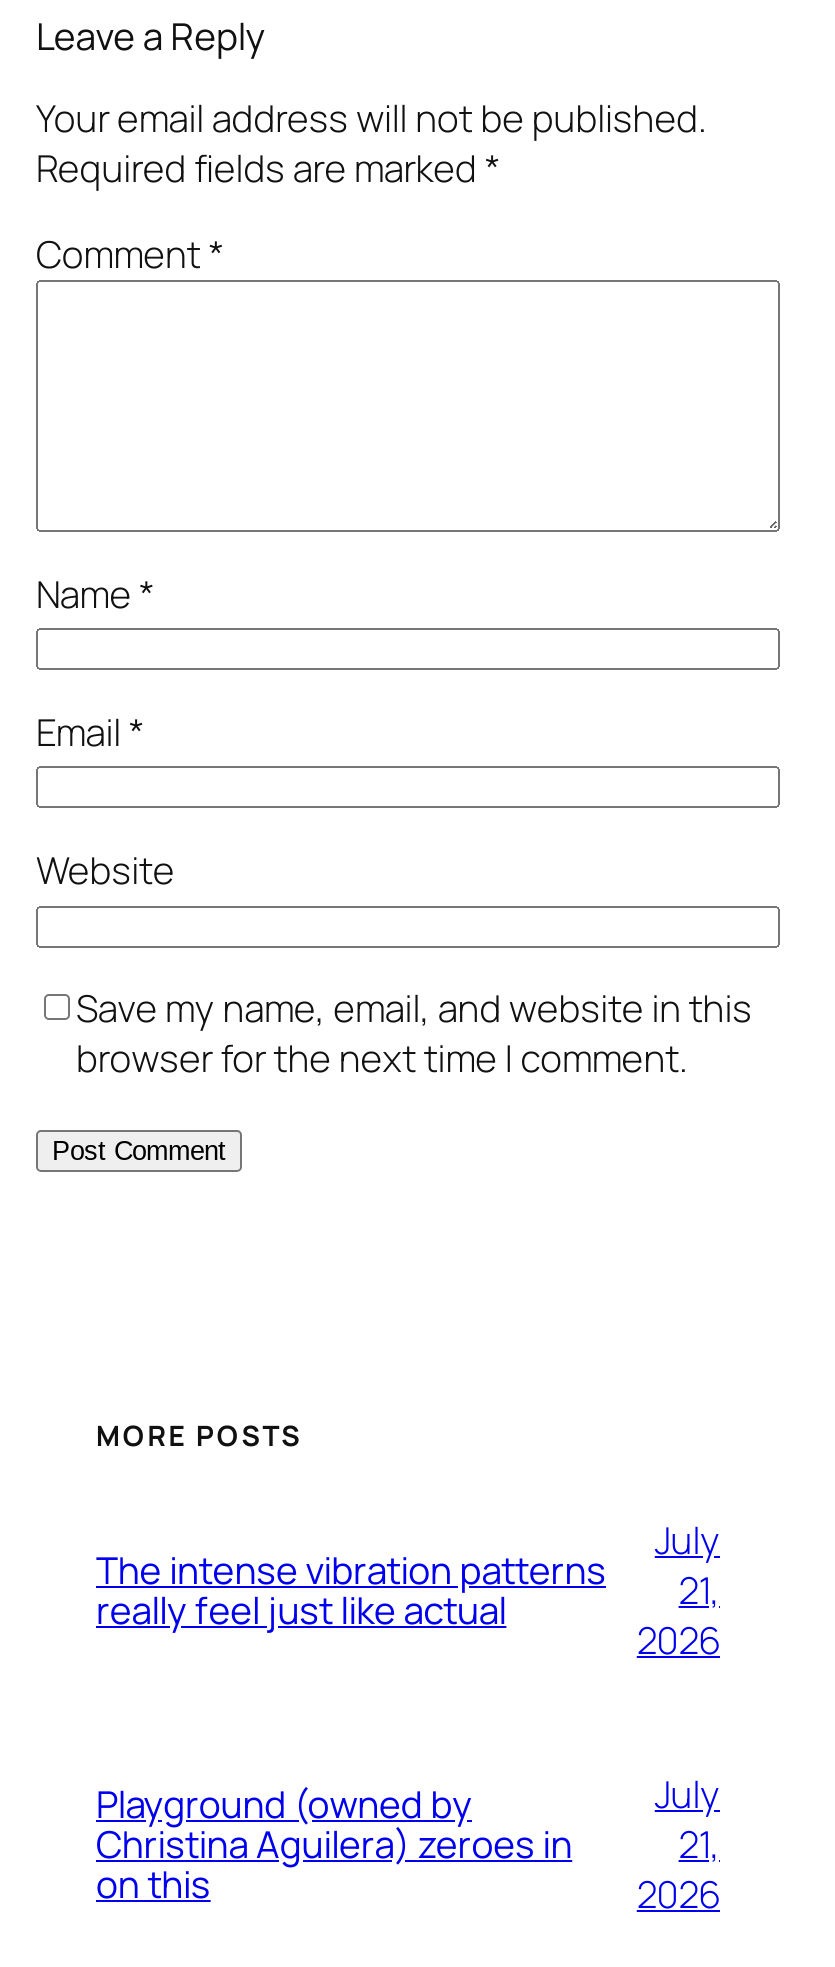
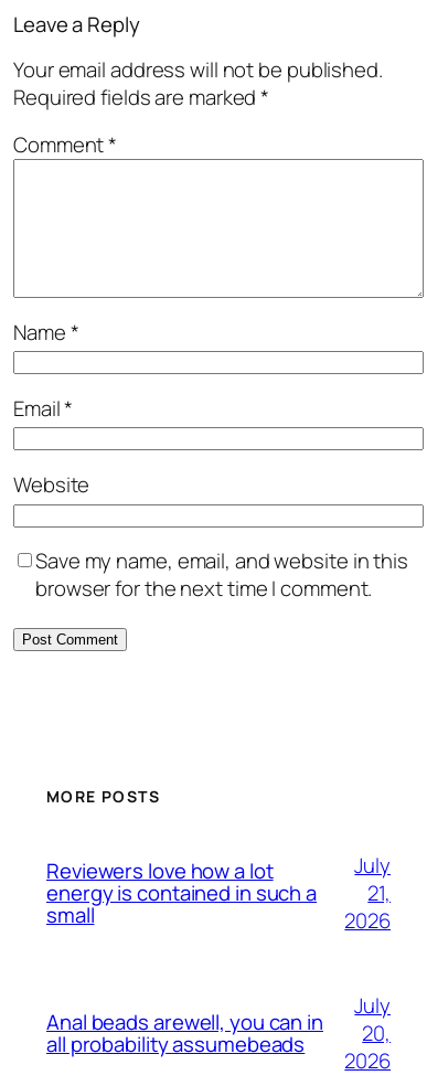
- The intense vibration patterns
- really feel just like actual
+ Reviewers love how a lot
+ energy is contained in such a
+ small

- Playground (owned by
- Christina Aguilera) zeroes in
- on this
+ Anal beads arewell, you can in
+ all probability assumebeads

- 21,
+ 20,
